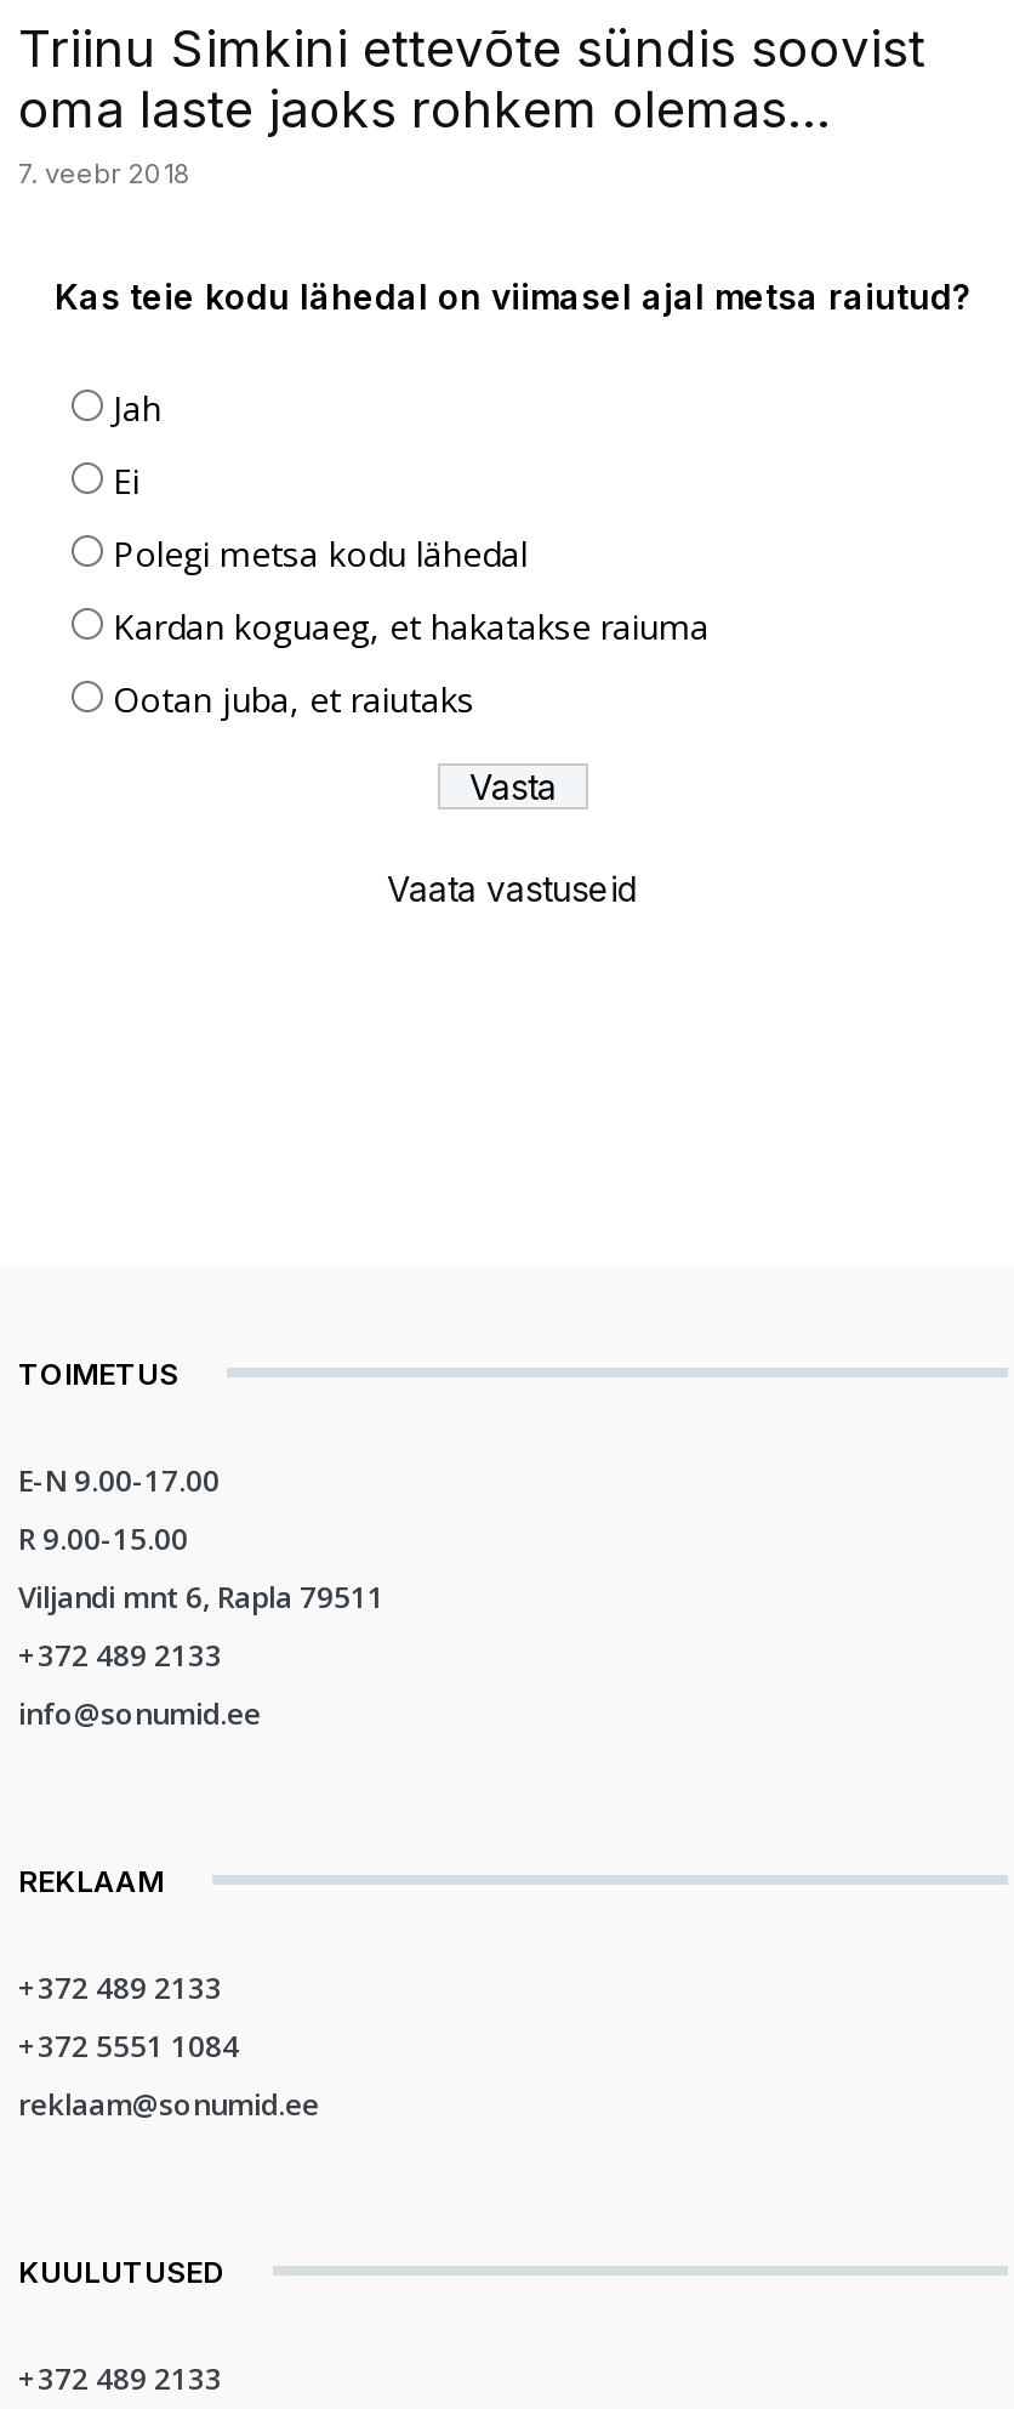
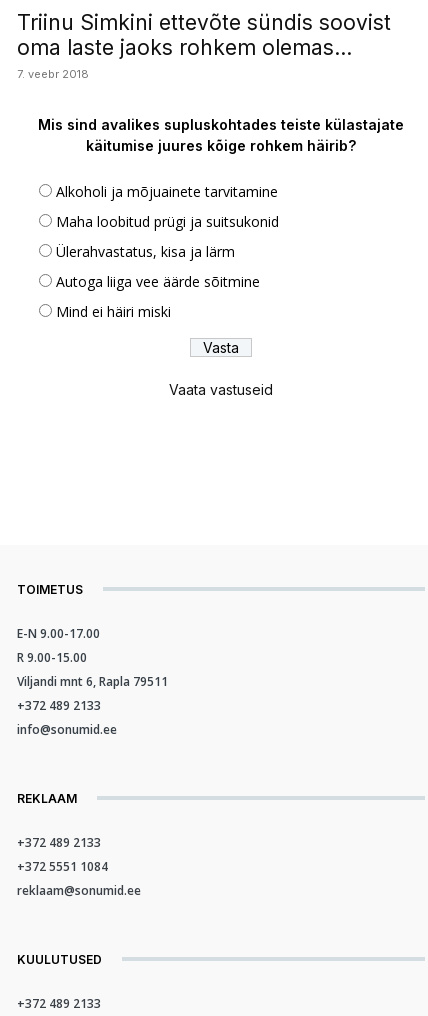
- Kas teie kodu lähedal on viimasel ajal metsa raiutud?
+ Mis sind avalikes supluskohtades teiste külastajate
+ käitumise juures kõige rohkem häirib?

- Jah
+ Alkoholi ja mõjuainete tarvitamine

- Ei
+ Maha loobitud prügi ja suitsukonid

- Polegi metsa kodu lähedal
+ Ülerahvastatus, kisa ja lärm

- Kardan koguaeg, et hakatakse raiuma
+ Autoga liiga vee äärde sõitmine

- Ootan juba, et raiutaks
+ Mind ei häiri miski
